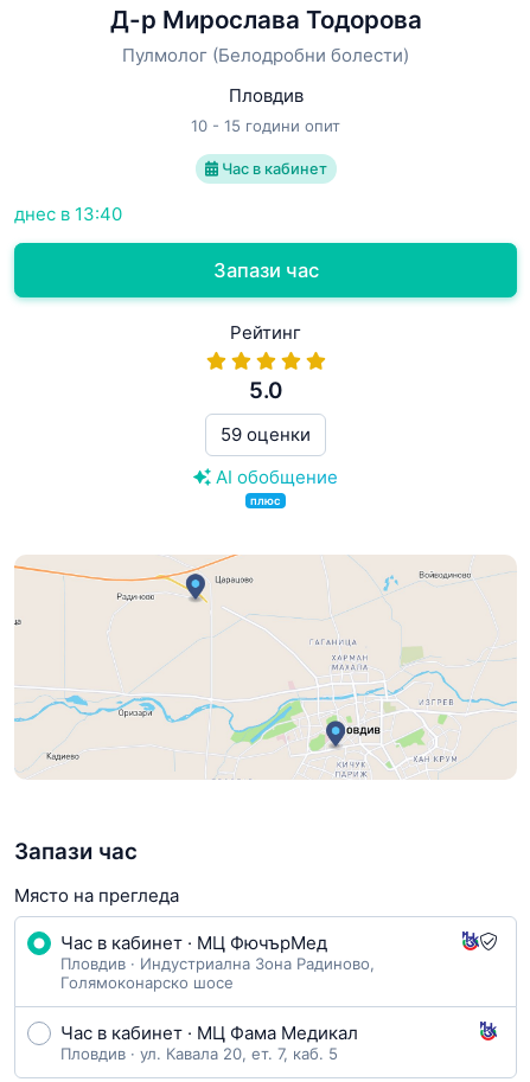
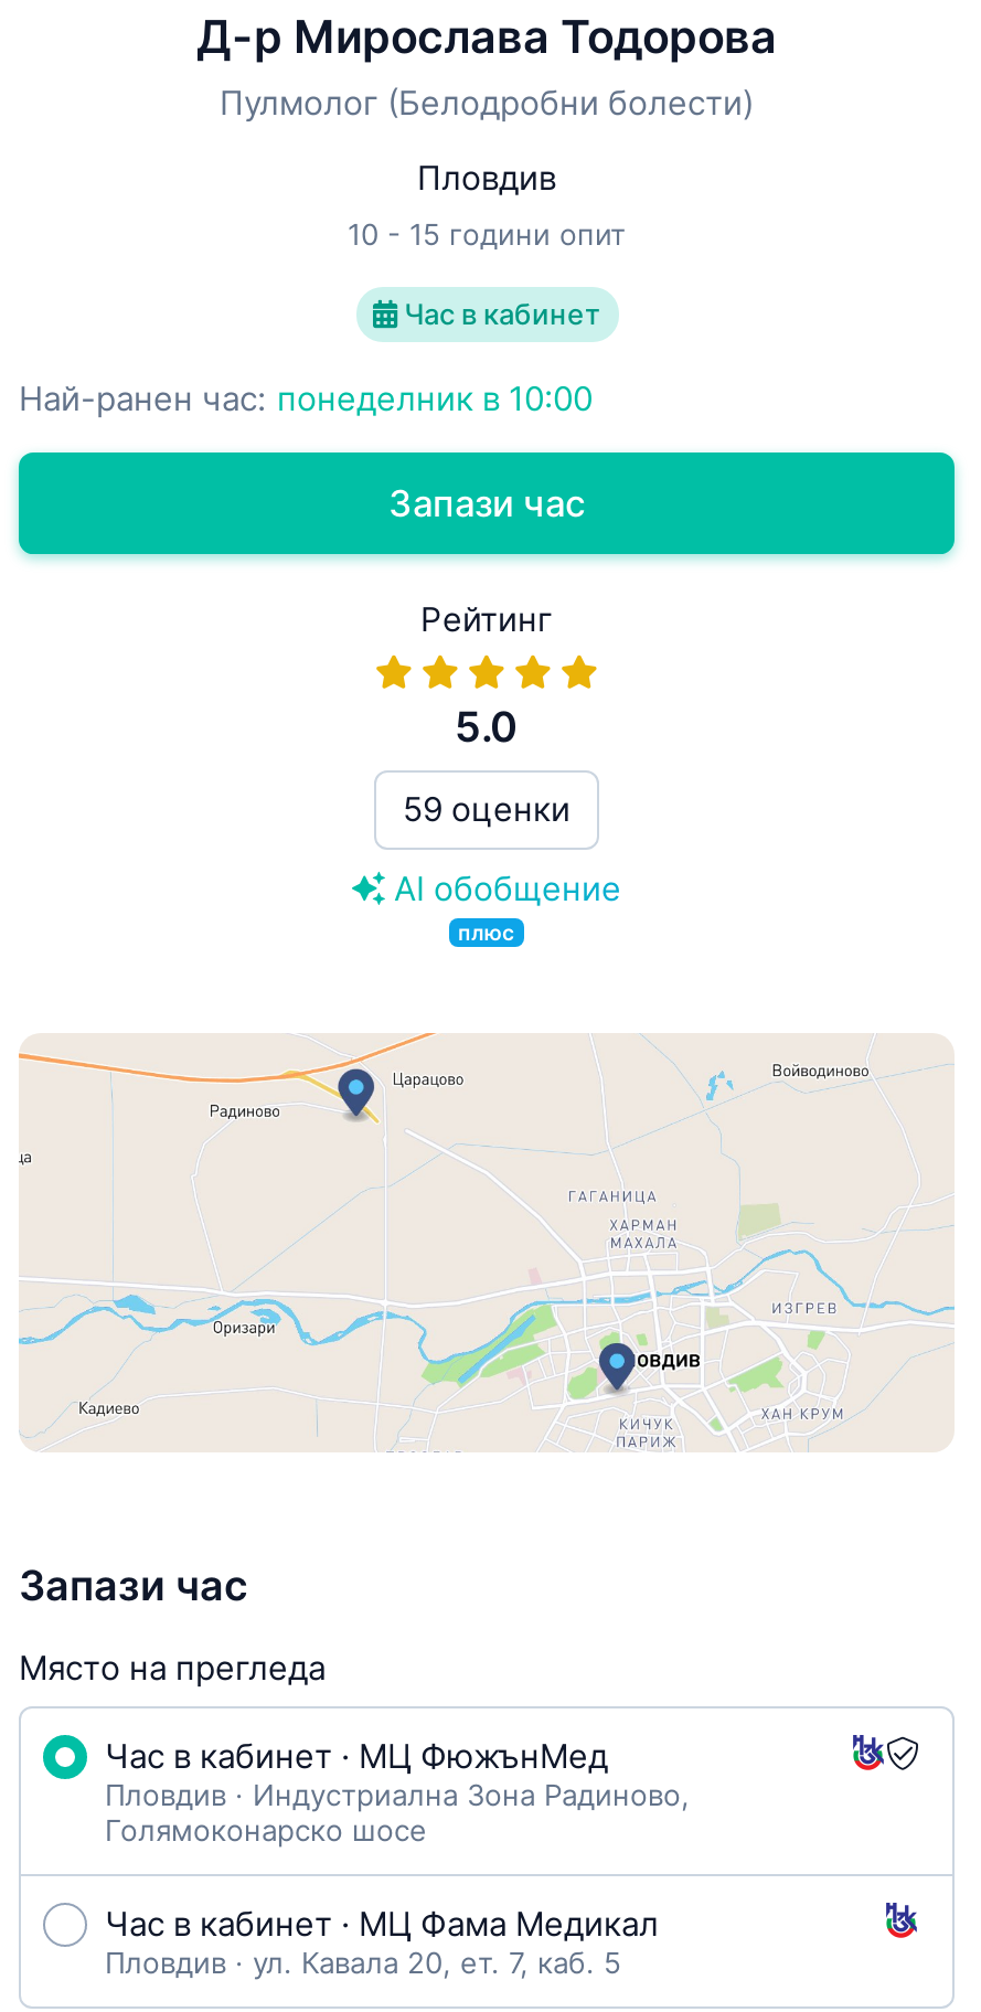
- днес в 13:40
+ Най-ранен час: понеделник в 10:00

- Час в кабинет · МЦ ФючърМед
+ Час в кабинет · МЦ ФюжънМед
